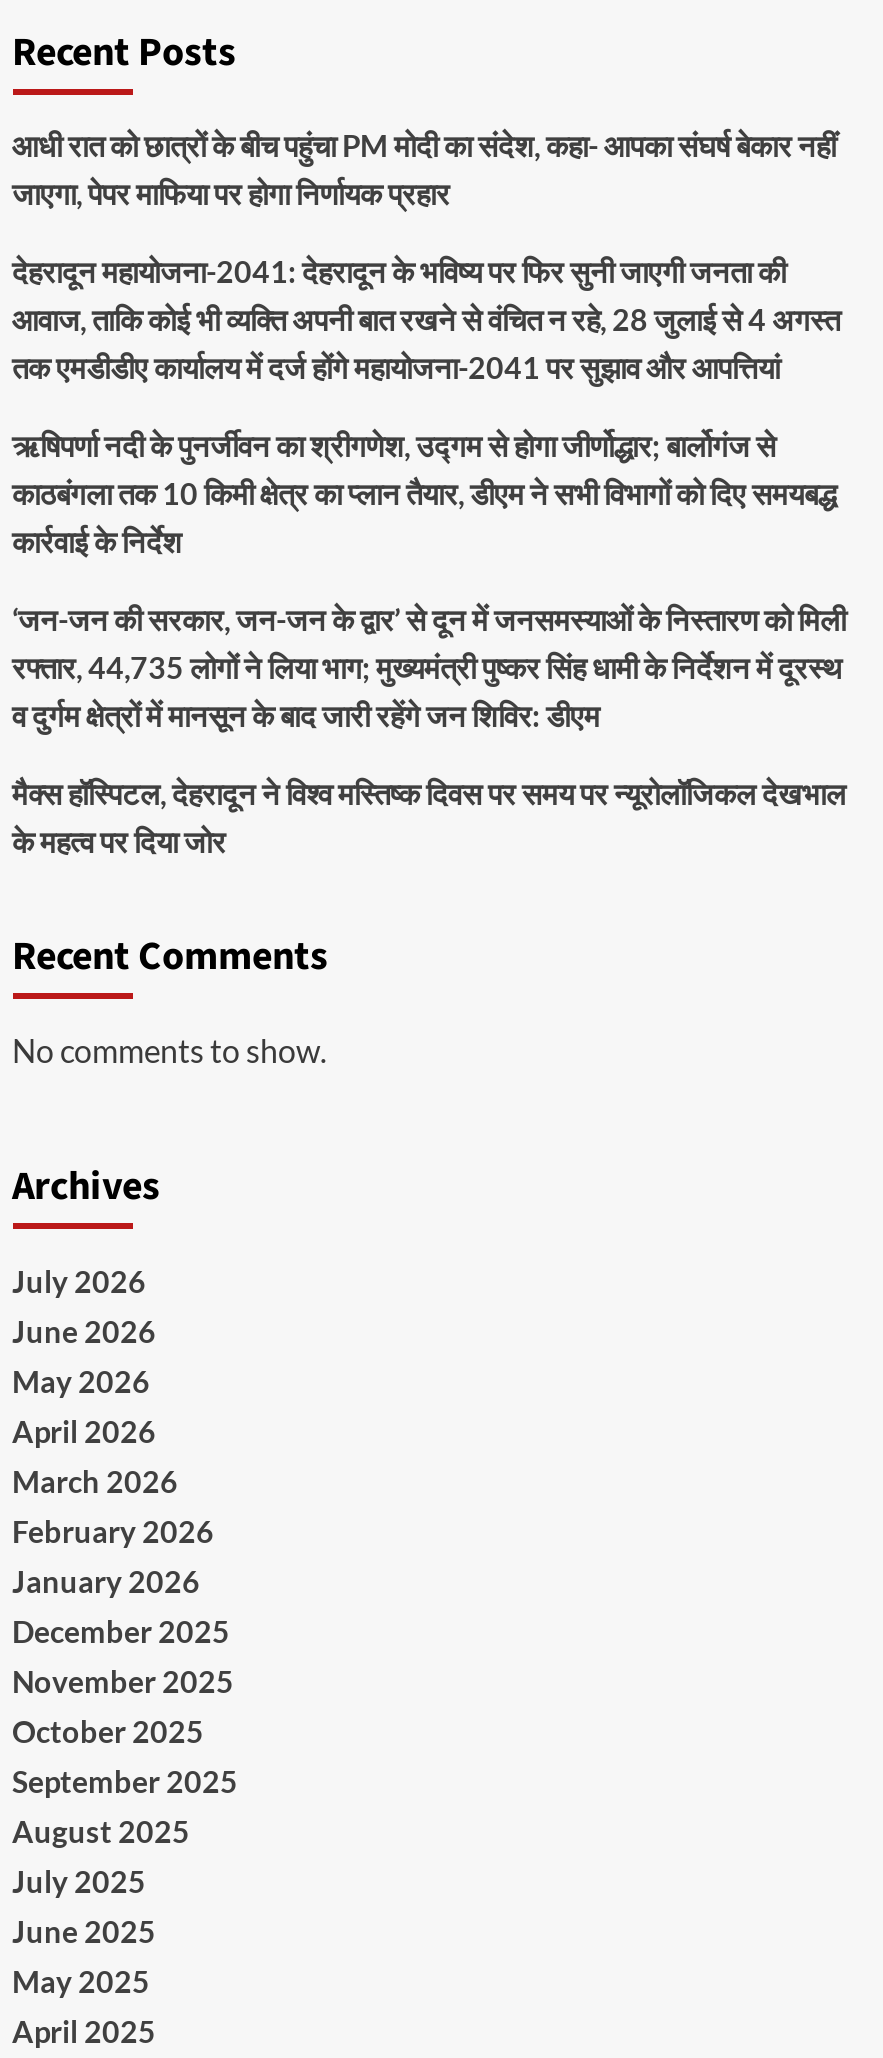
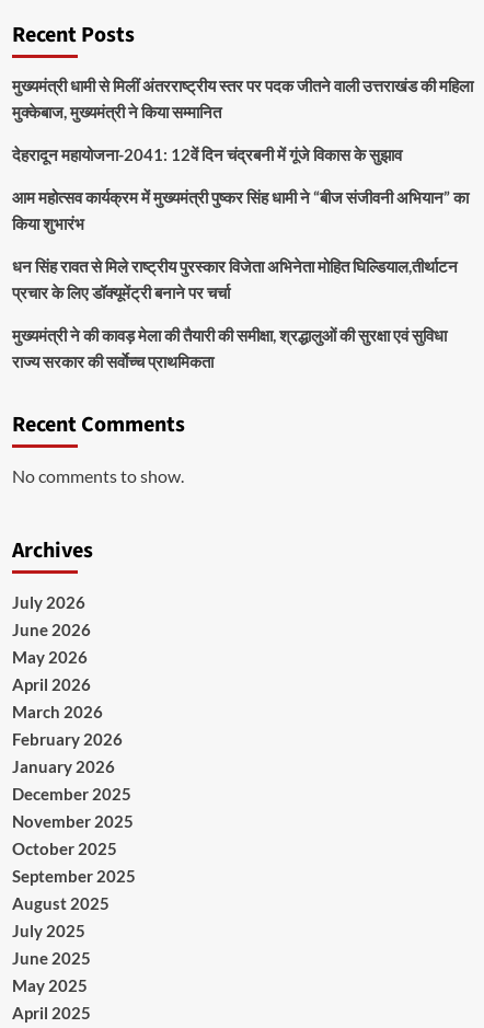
- आधी रात को छात्रों के बीच पहुंचा PM मोदी का संदेश, कहा- आपका संघर्ष बेकार नहीं
- जाएगा, पेपर माफिया पर होगा निर्णायक प्रहार
+ मुख्यमंत्री धामी से मिलीं अंतरराष्ट्रीय स्तर पर पदक जीतने वाली उत्तराखंड की महिला
+ मुक्केबाज, मुख्यमंत्री ने किया सम्मानित

- देहरादून महायोजना-2041: देहरादून के भविष्य पर फिर सुनी जाएगी जनता की
- आवाज, ताकि कोई भी व्यक्ति अपनी बात रखने से वंचित न रहे, 28 जुलाई से 4 अगस्त
- तक एमडीडीए कार्यालय में दर्ज होंगे महायोजना-2041 पर सुझाव और आपत्तियां
+ देहरादून महायोजना-2041: 12वें दिन चंद्रबनी में गूंजे विकास के सुझाव

- ऋषिपर्णा नदी के पुनर्जीवन का श्रीगणेश, उद्गम से होगा जीर्णोद्धार; बार्लोगंज से
- काठबंगला तक 10 किमी क्षेत्र का प्लान तैयार, डीएम ने सभी विभागों को दिए समयबद्ध
- कार्रवाई के निर्देश
+ आम महोत्सव कार्यक्रम में मुख्यमंत्री पुष्कर सिंह धामी ने “बीज संजीवनी अभियान” का
+ किया शुभारंभ

- ‘जन-जन की सरकार, जन-जन के द्वार’ से दून में जनसमस्याओं के निस्तारण को मिली
- रफ्तार, 44,735 लोगों ने लिया भाग; मुख्यमंत्री पुष्कर सिंह धामी के निर्देशन में दूरस्थ
- व दुर्गम क्षेत्रों में मानसून के बाद जारी रहेंगे जन शिविर: डीएम
+ धन सिंह रावत से मिले राष्ट्रीय पुरस्कार विजेता अभिनेता मोहित घिल्डियाल,तीर्थाटन
+ प्रचार के लिए डॉक्यूमेंट्री बनाने पर चर्चा

- मैक्स हॉस्पिटल, देहरादून ने विश्व मस्तिष्क दिवस पर समय पर न्यूरोलॉजिकल देखभाल
- के महत्व पर दिया जोर
+ मुख्यमंत्री ने की कावड़ मेला की तैयारी की समीक्षा, श्रद्धालुओं की सुरक्षा एवं सुविधा
+ राज्य सरकार की सर्वाेच्च प्राथमिकता
